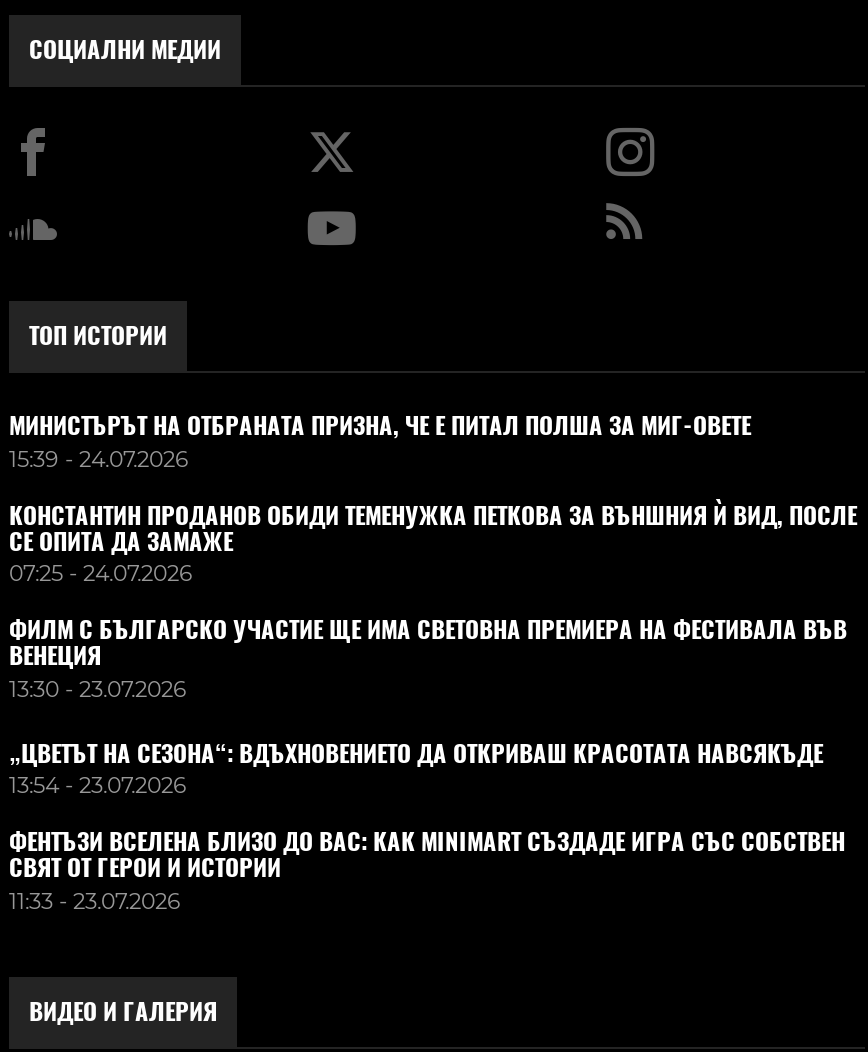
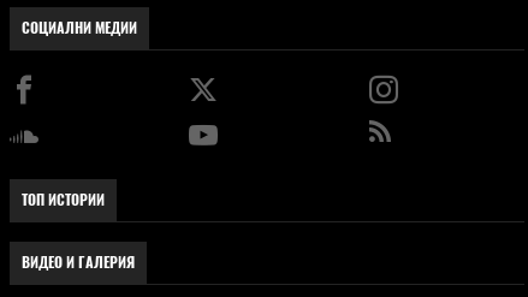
- МИНИСТЪРЪТ НА ОТБРАНАТА ПРИЗНА, ЧЕ Е ПИТАЛ ПОЛША ЗА МИГ-ОВЕТЕ
- 15:39 - 24.07.2026
- КОНСТАНТИН ПРОДАНОВ ОБИДИ ТЕМЕНУЖКА ПЕТКОВА ЗА ВЪНШНИЯ Ѝ ВИД, ПОСЛЕ
- СЕ ОПИТА ДА ЗАМАЖЕ
- 07:25 - 24.07.2026
- ФИЛМ С БЪЛГАРСКО УЧАСТИЕ ЩЕ ИМА СВЕТОВНА ПРЕМИЕРА НА ФЕСТИВАЛА ВЪВ
- ВЕНЕЦИЯ
- 13:30 - 23.07.2026
- „ЦВЕТЪТ НА СЕЗОНА“: ВДЪХНОВЕНИЕТО ДА ОТКРИВАШ КРАСОТАТА НАВСЯКЪДЕ
- 13:54 - 23.07.2026
- ФЕНТЪЗИ ВСЕЛЕНА БЛИЗО ДО ВАС: КАК MINIMART СЪЗДАДЕ ИГРА СЪС СОБСТВЕН
- СВЯТ ОТ ГЕРОИ И ИСТОРИИ
- 11:33 - 23.07.2026
